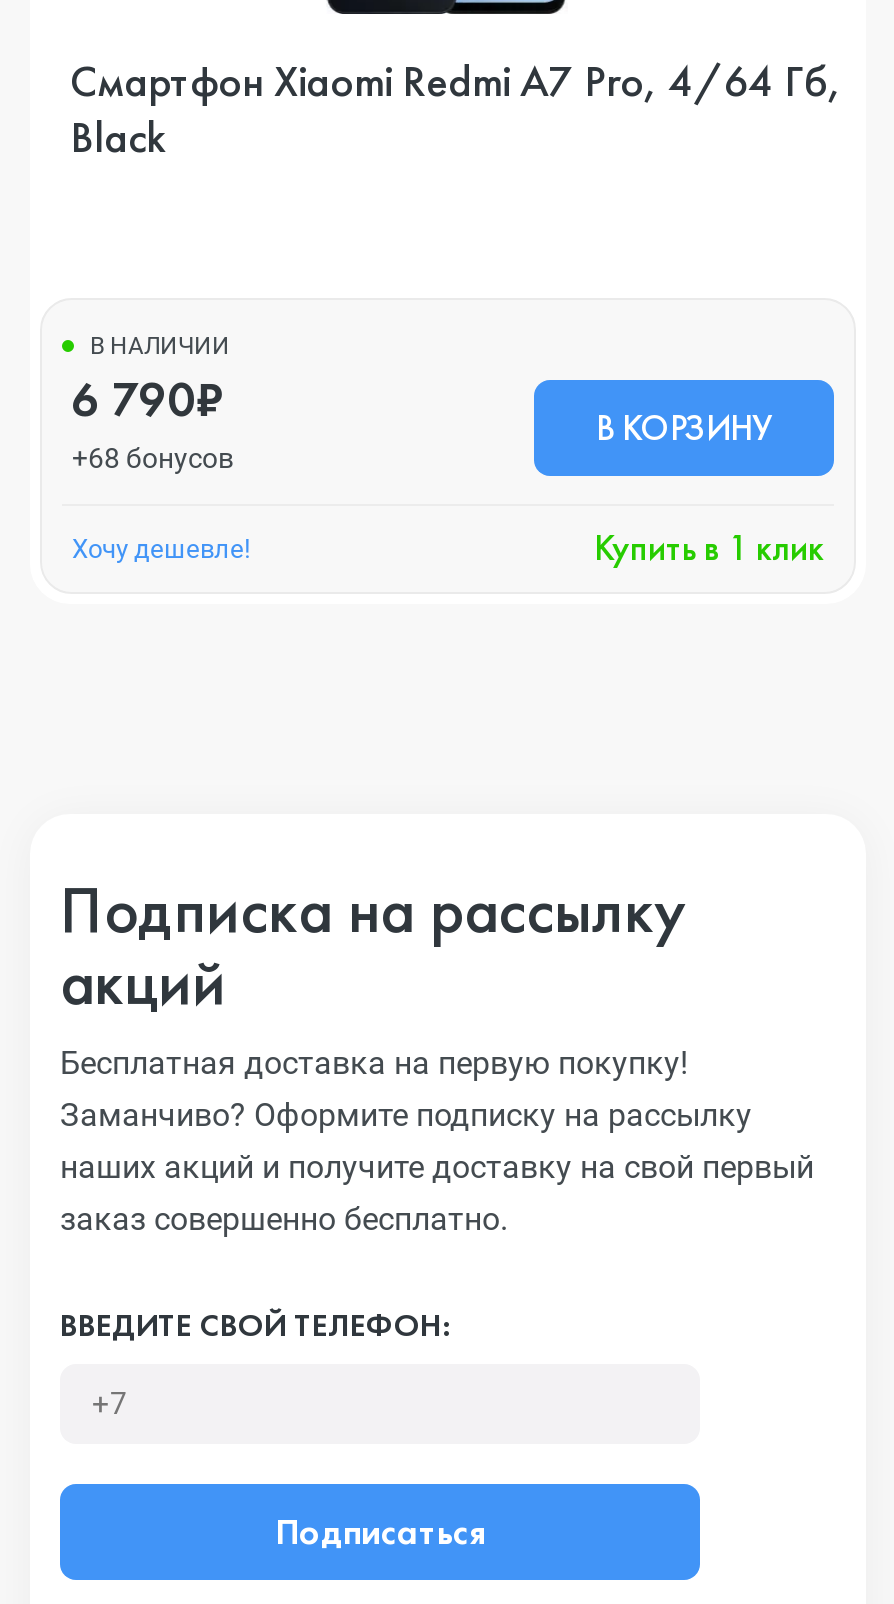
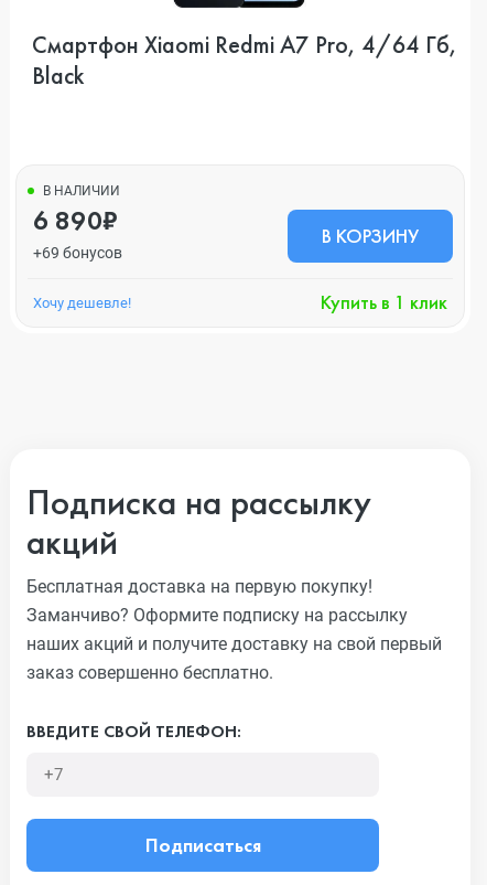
- 6 790₽
+ 6 890₽

- +68 бонусов
+ +69 бонусов
